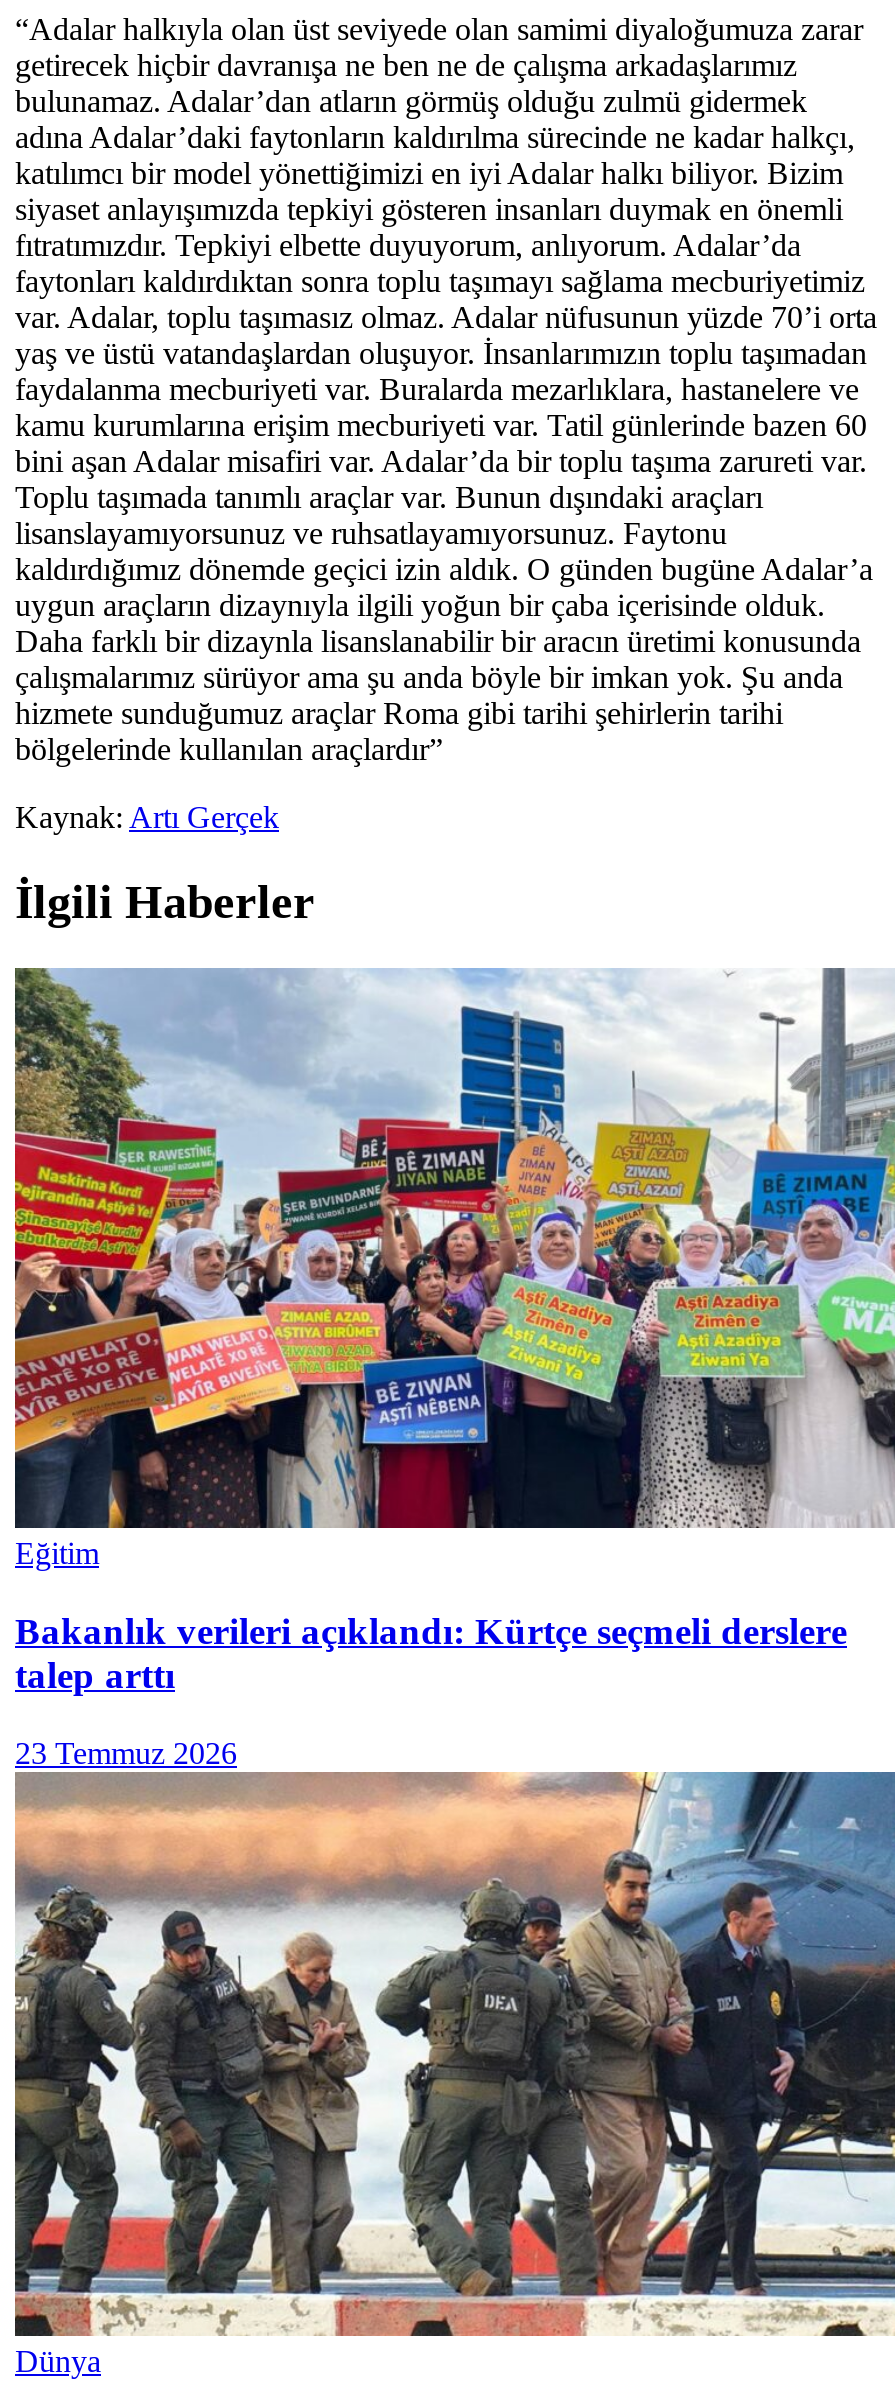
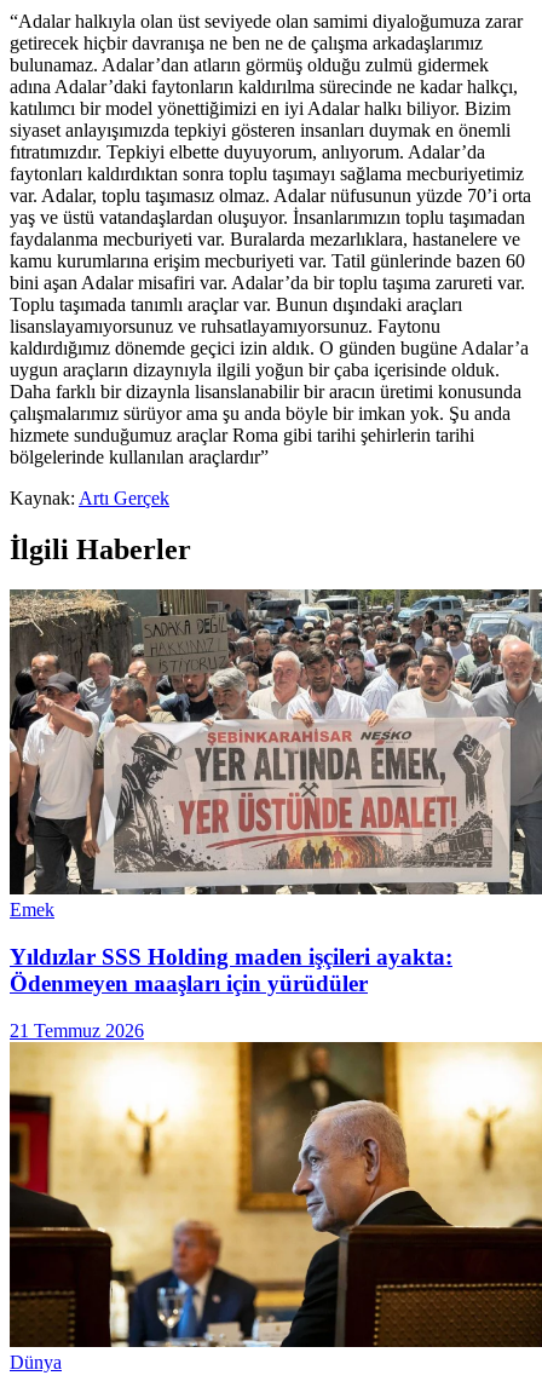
- [image]
- Eğitim
+ [image]
+ Emek

- Bakanlık verileri açıklandı: Kürtçe seçmeli derslere
- talep arttı
+ Yıldızlar SSS Holding maden işçileri ayakta:
+ Ödenmeyen maaşları için yürüdüler

- 23 Temmuz 2026
+ 21 Temmuz 2026

- [image]
+ [image]
